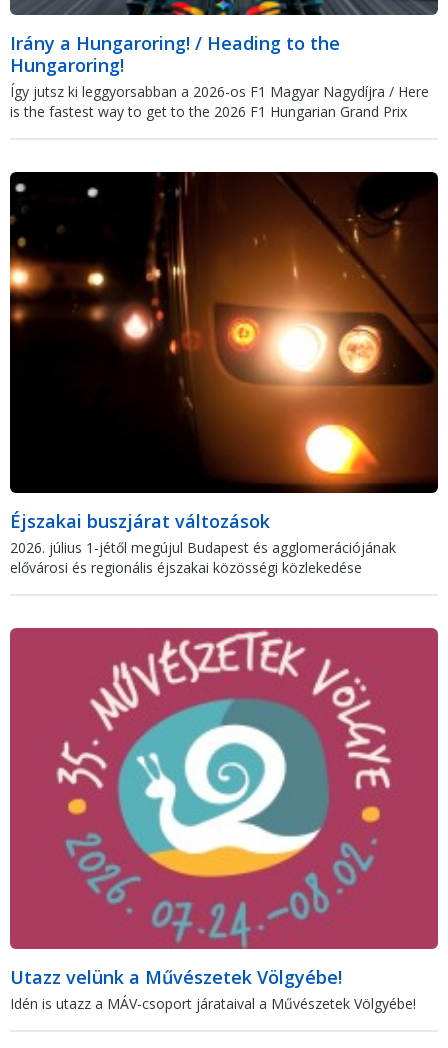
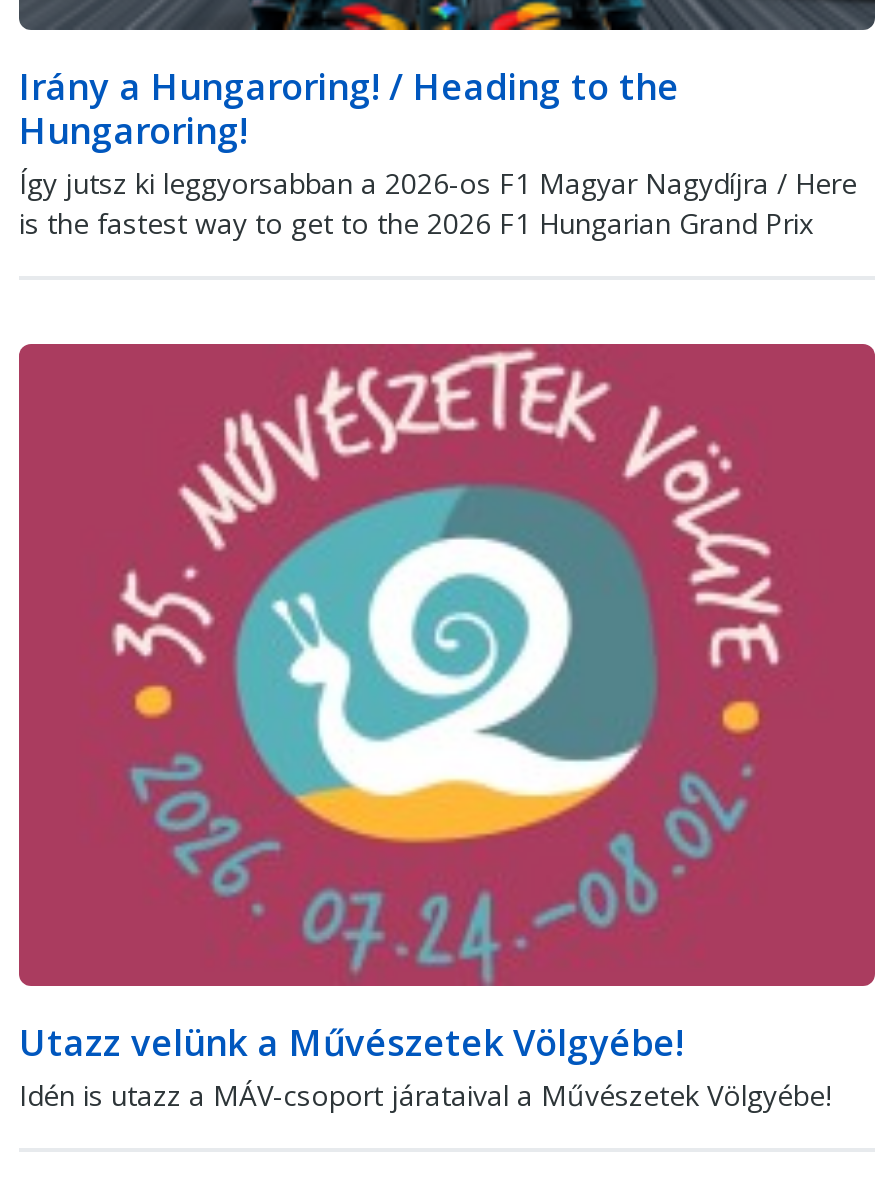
- [image]
- Éjszakai buszjárat változások
- 2026. július 1-jétől megújul Budapest és agglomerációjának
- elővárosi és regionális éjszakai közösségi közlekedése
